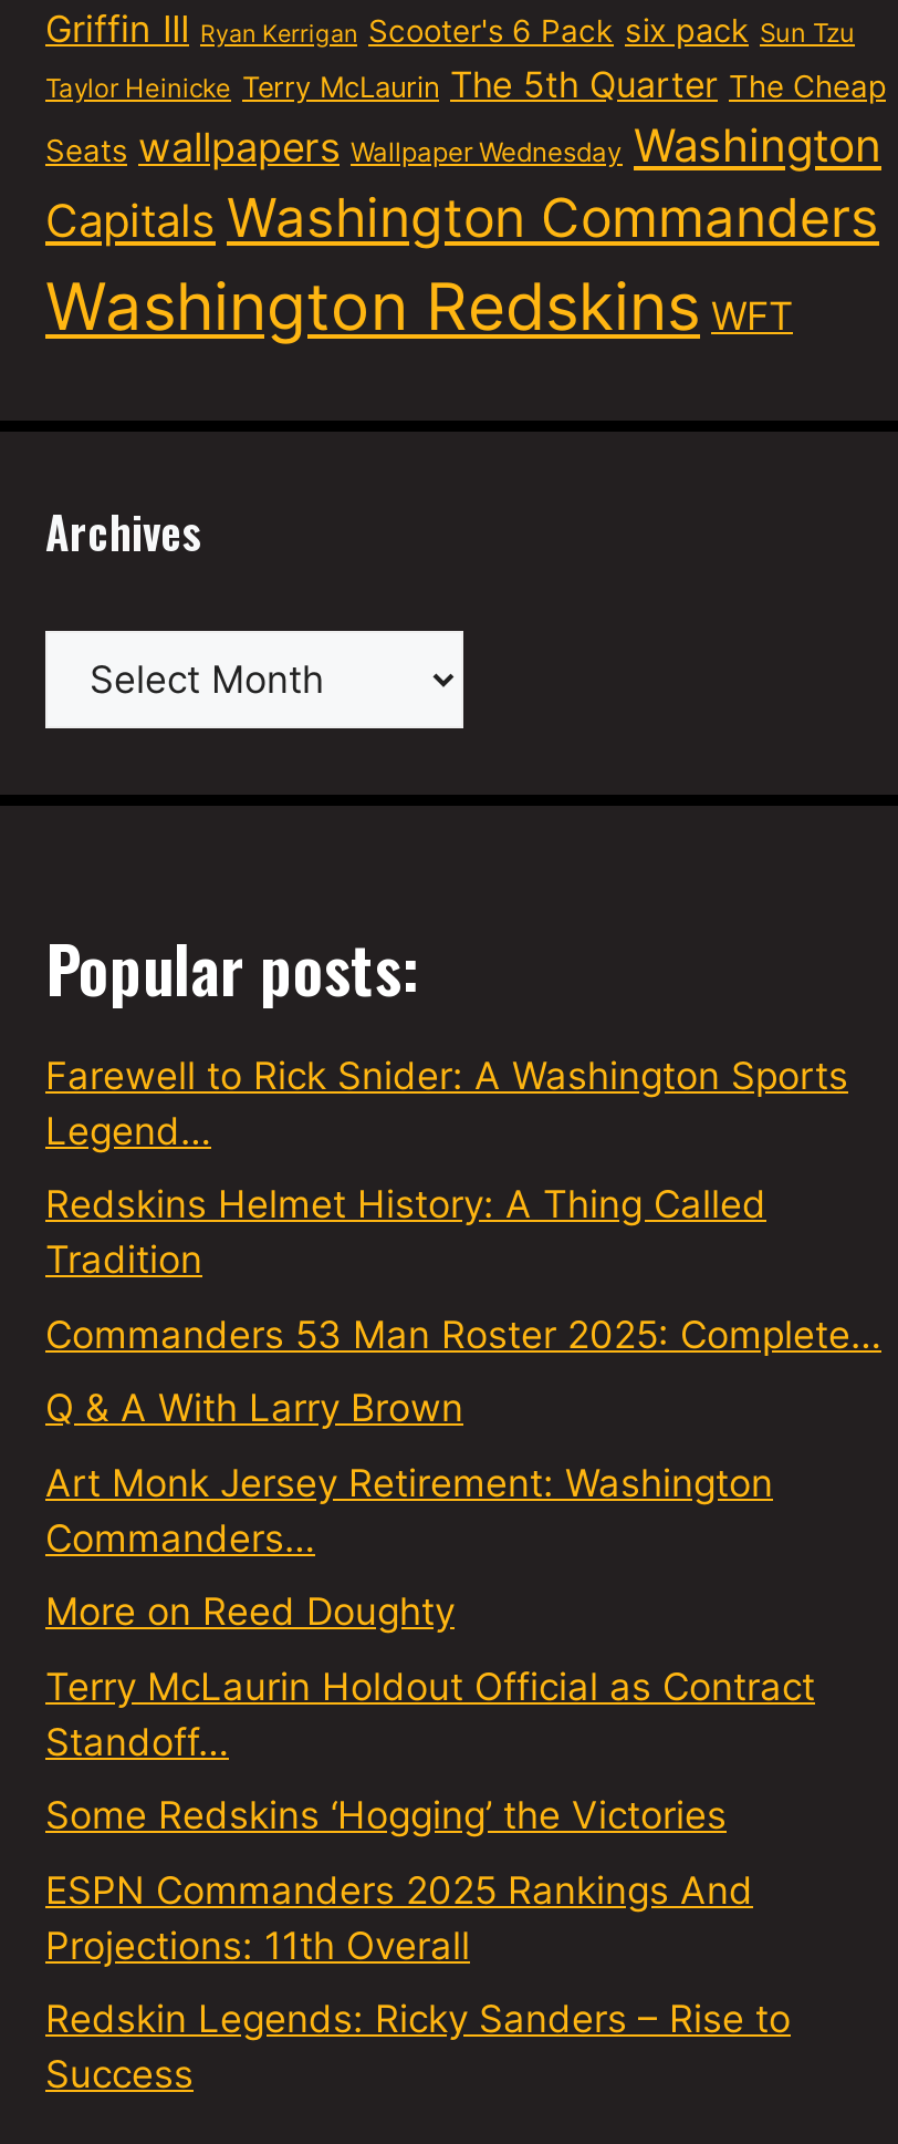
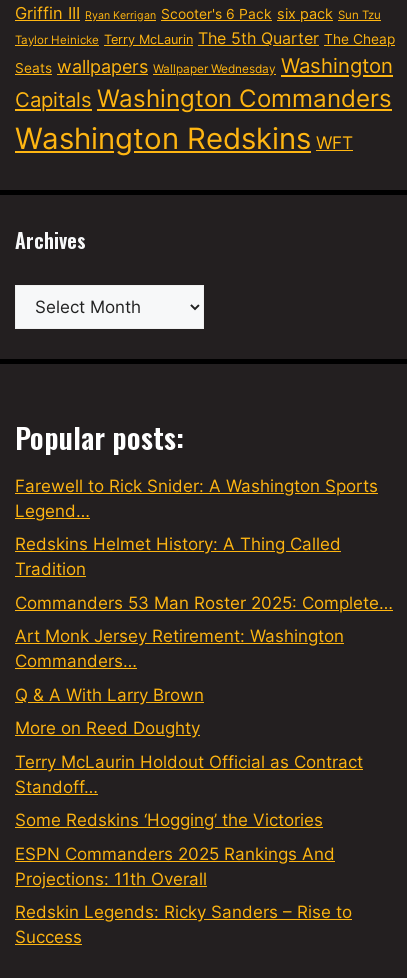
moved down: Q & A With Larry Brown

moved up: Art Monk Jersey Retirement: Washington | Commanders…
